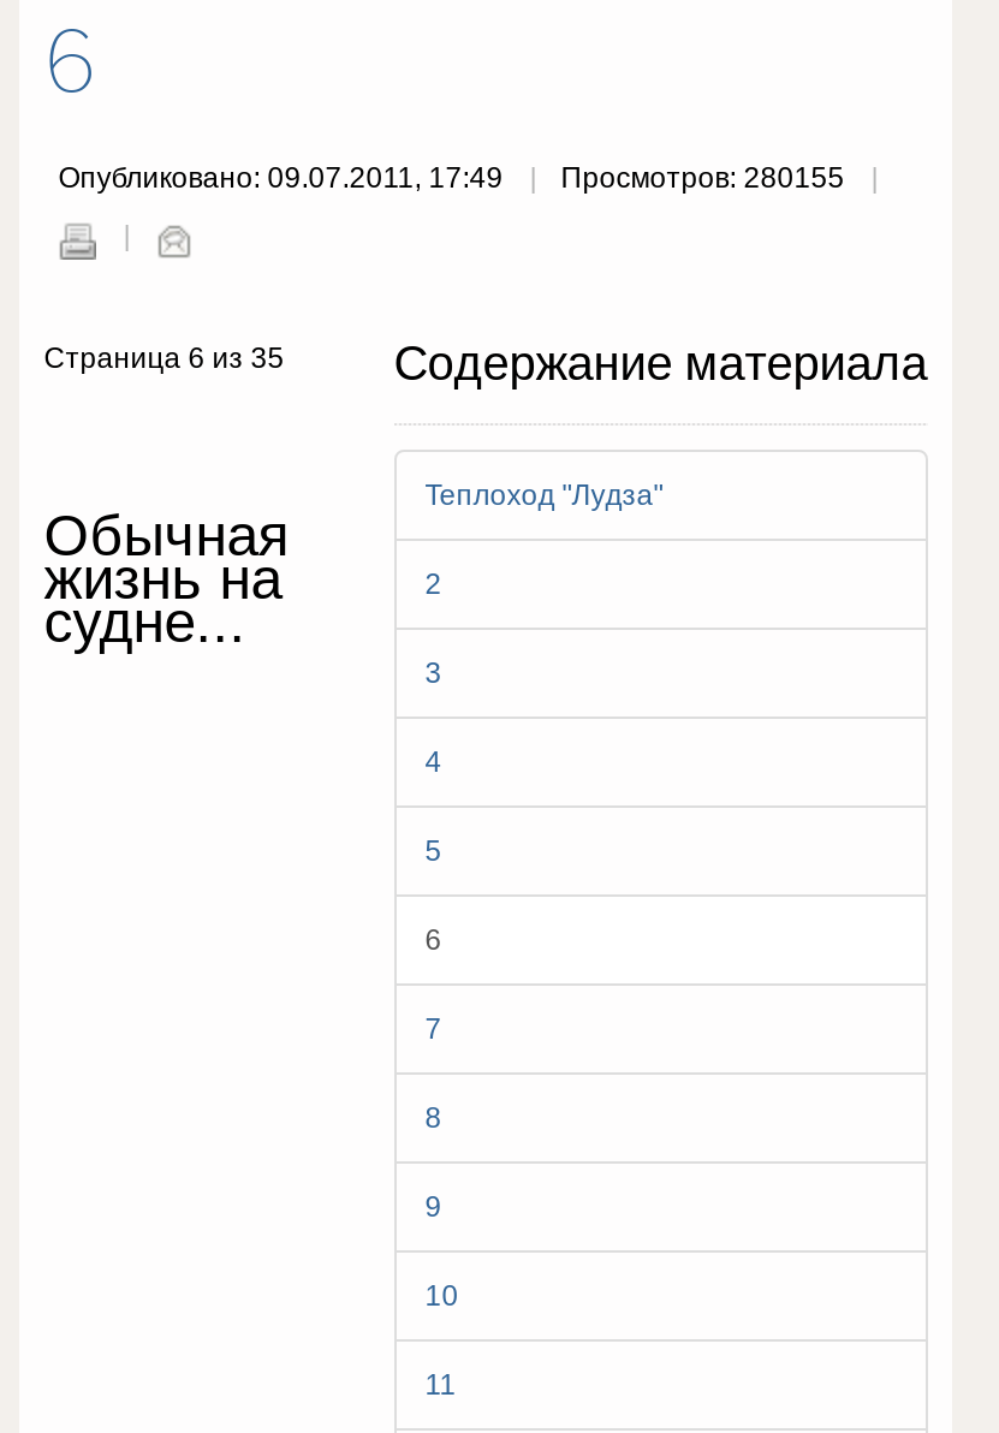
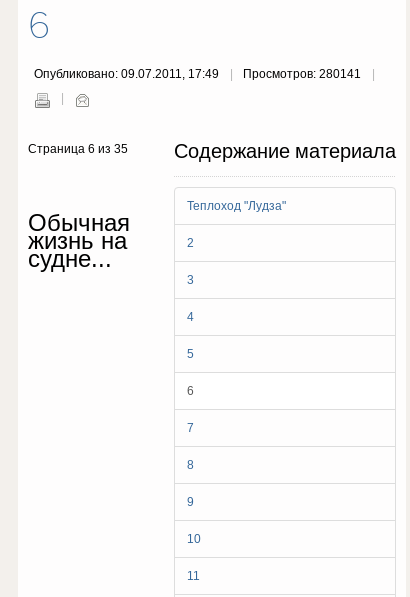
- Опубликовано: 09.07.2011, 17:49 Просмотров: 280155
+ Опубликовано: 09.07.2011, 17:49 Просмотров: 280141
